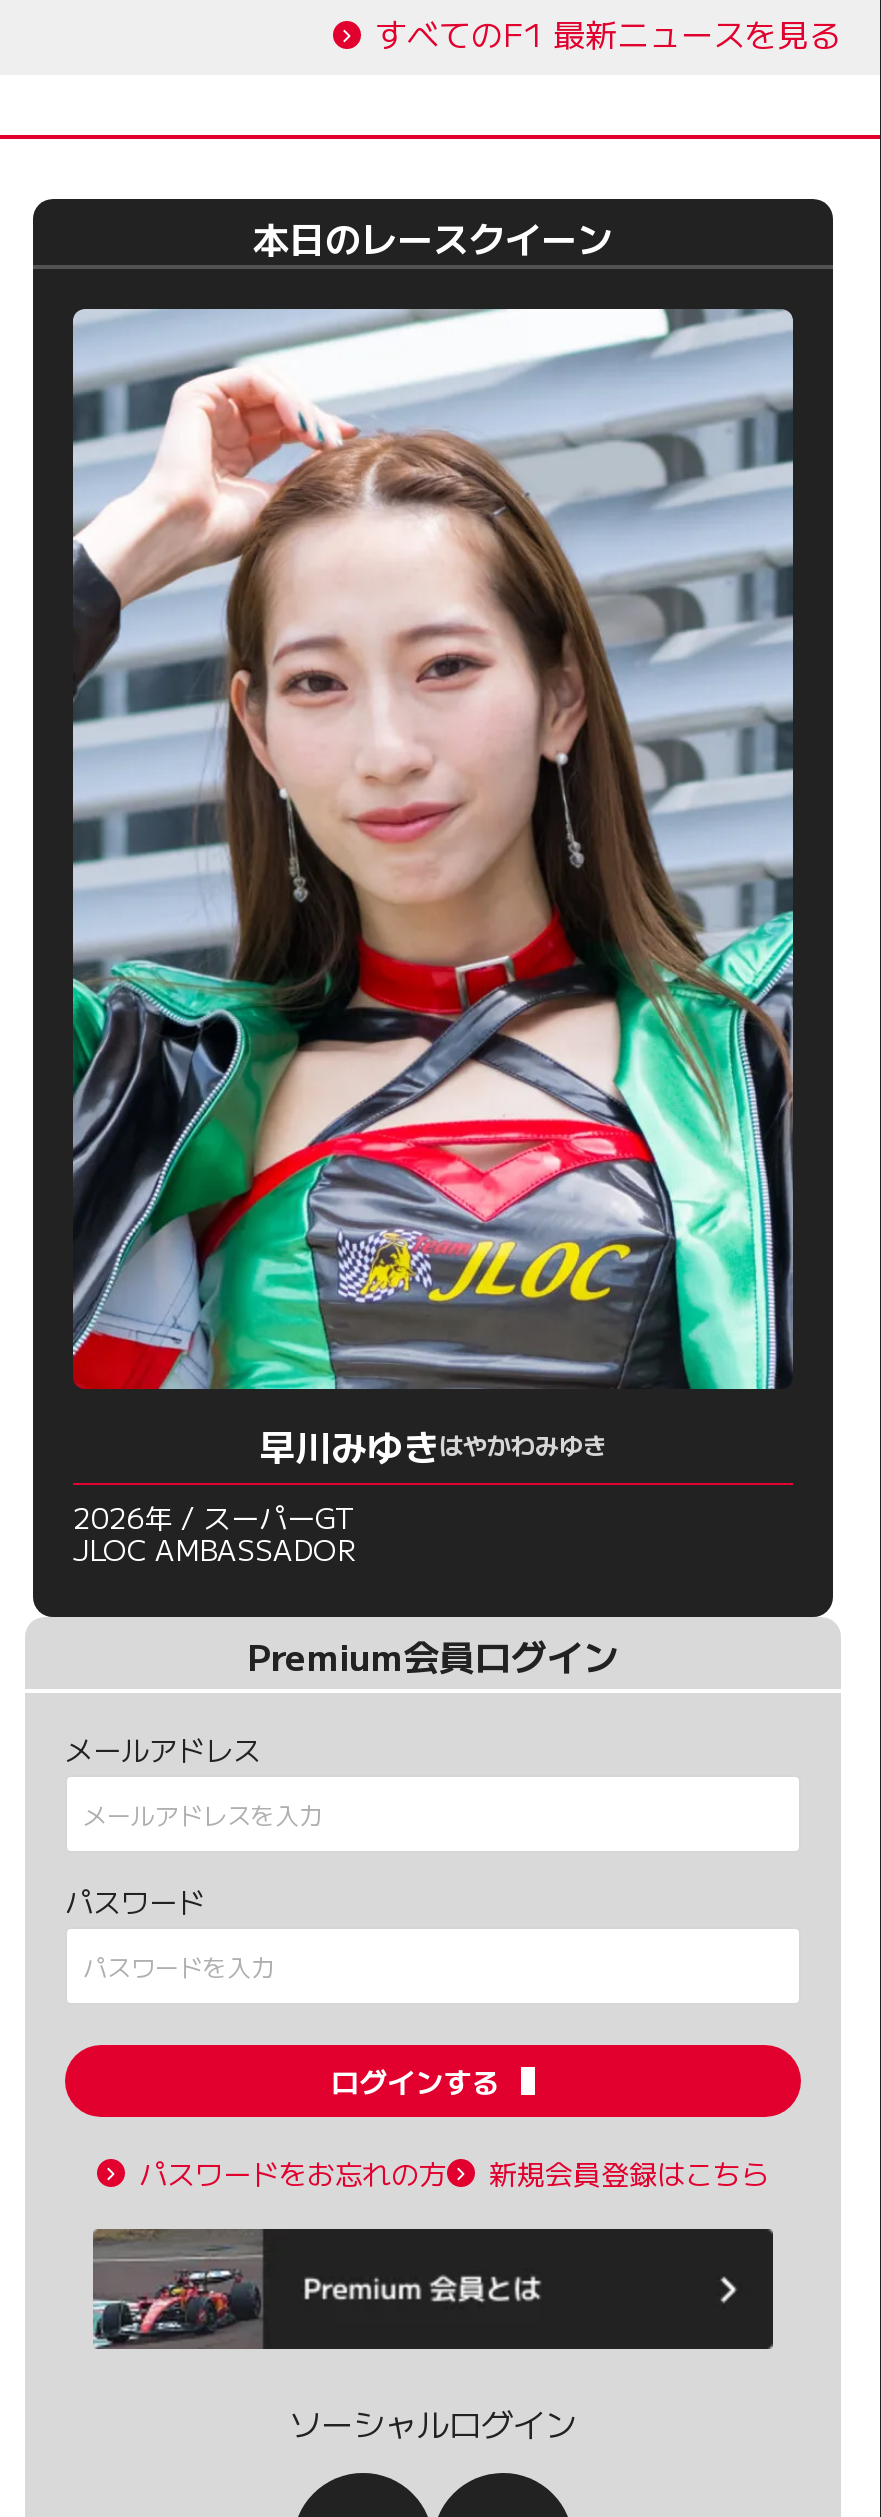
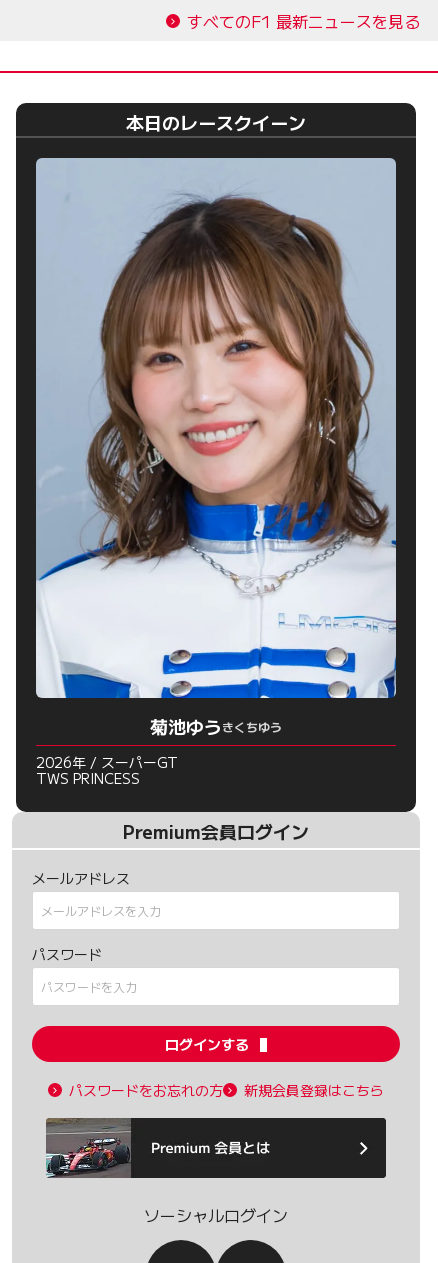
- [image]
- 早川みゆきはやかわみゆき
+ [image]
+ 菊池ゆうきくちゆう

- JLOC AMBASSADOR
+ TWS PRINCESS
